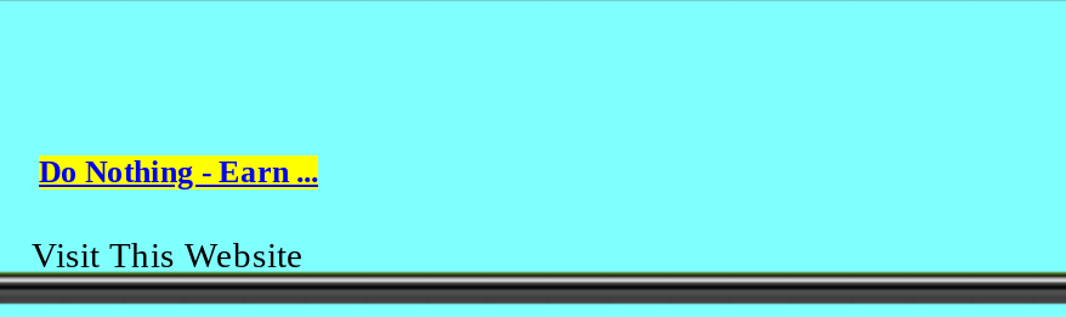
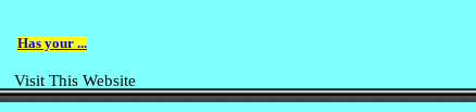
- Do Nothing - Earn ...
+ Has your ...
